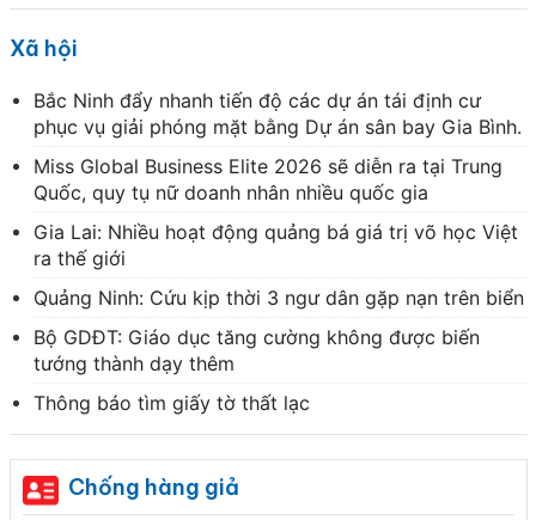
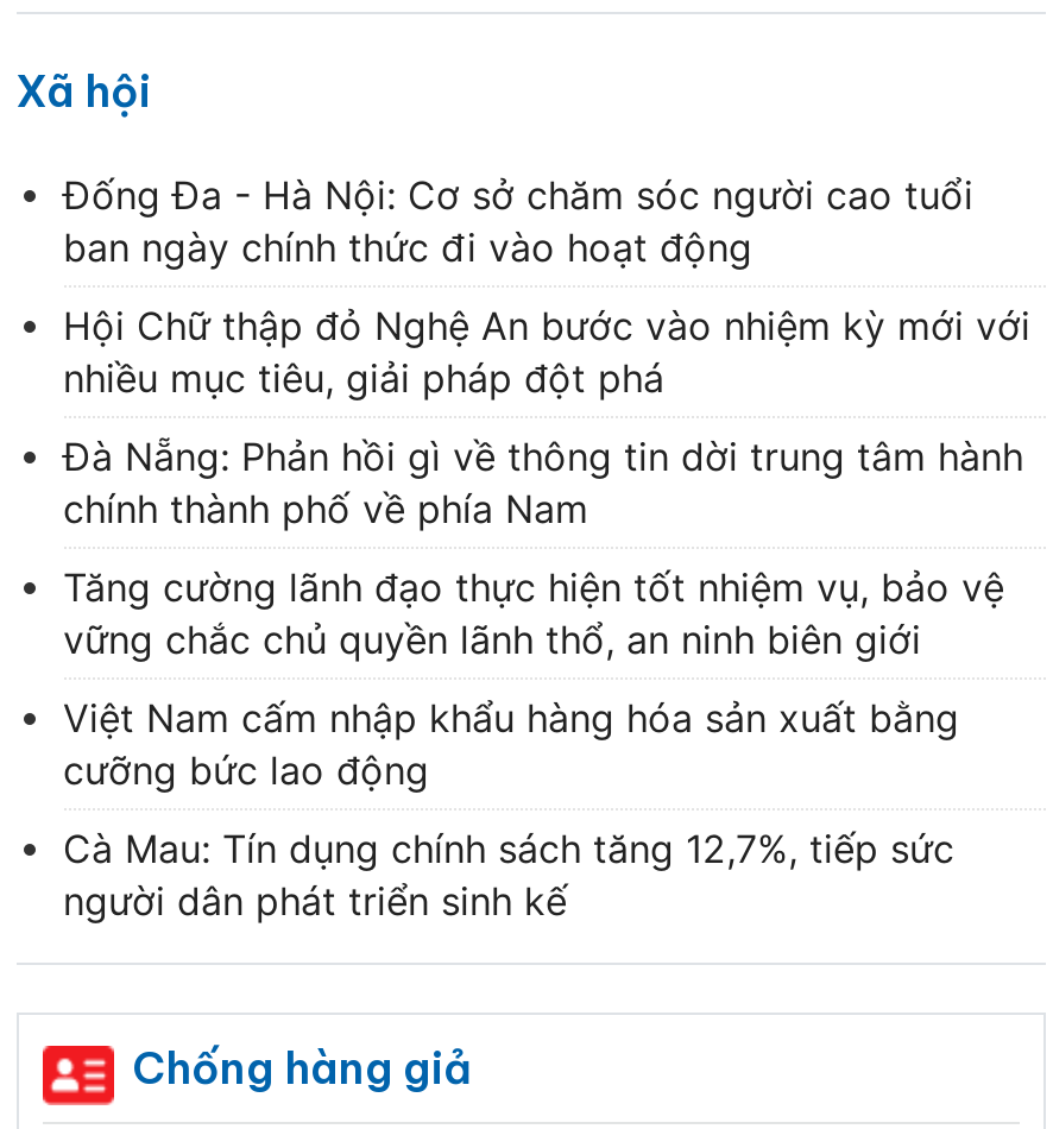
- Bắc Ninh đẩy nhanh tiến độ các dự án tái định cư
- phục vụ giải phóng mặt bằng Dự án sân bay Gia Bình.
+ Đống Đa - Hà Nội: Cơ sở chăm sóc người cao tuổi
+ ban ngày chính thức đi vào hoạt động

- Miss Global Business Elite 2026 sẽ diễn ra tại Trung
- Quốc, quy tụ nữ doanh nhân nhiều quốc gia
+ Hội Chữ thập đỏ Nghệ An bước vào nhiệm kỳ mới với
+ nhiều mục tiêu, giải pháp đột phá

- Gia Lai: Nhiều hoạt động quảng bá giá trị võ học Việt
- ra thế giới
+ Đà Nẵng: Phản hồi gì về thông tin dời trung tâm hành
+ chính thành phố về phía Nam

- Quảng Ninh: Cứu kịp thời 3 ngư dân gặp nạn trên biển
+ Tăng cường lãnh đạo thực hiện tốt nhiệm vụ, bảo vệ
+ vững chắc chủ quyền lãnh thổ, an ninh biên giới

- Bộ GDĐT: Giáo dục tăng cường không được biến
- tướng thành dạy thêm
+ Việt Nam cấm nhập khẩu hàng hóa sản xuất bằng
+ cưỡng bức lao động

- Thông báo tìm giấy tờ thất lạc
+ Cà Mau: Tín dụng chính sách tăng 12,7%, tiếp sức
+ người dân phát triển sinh kế
